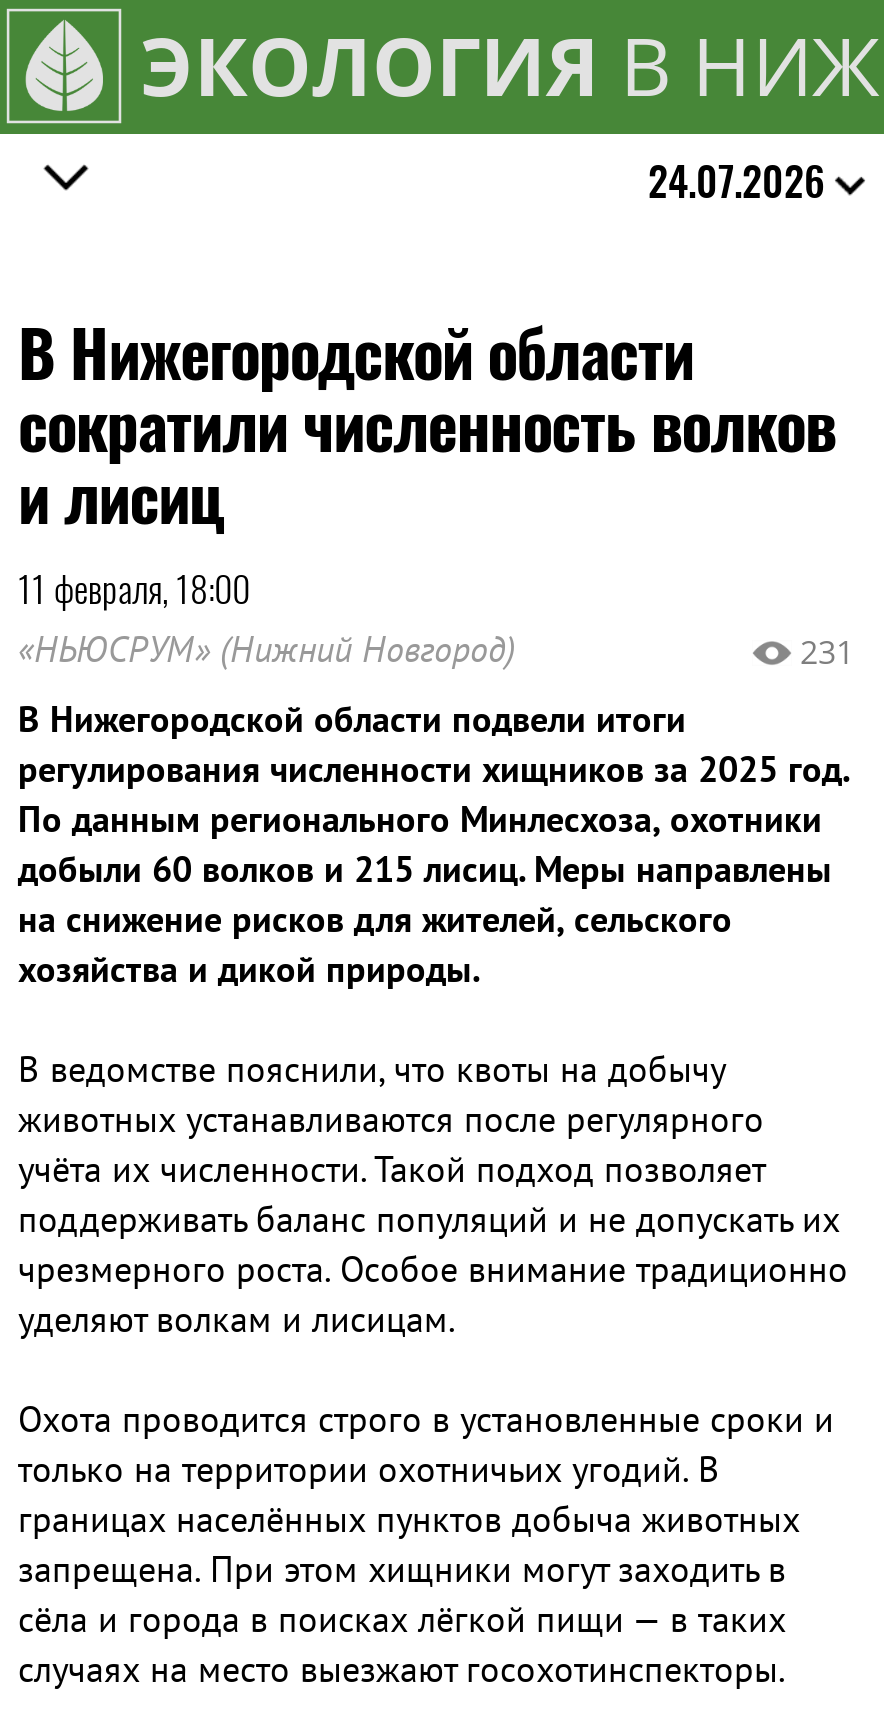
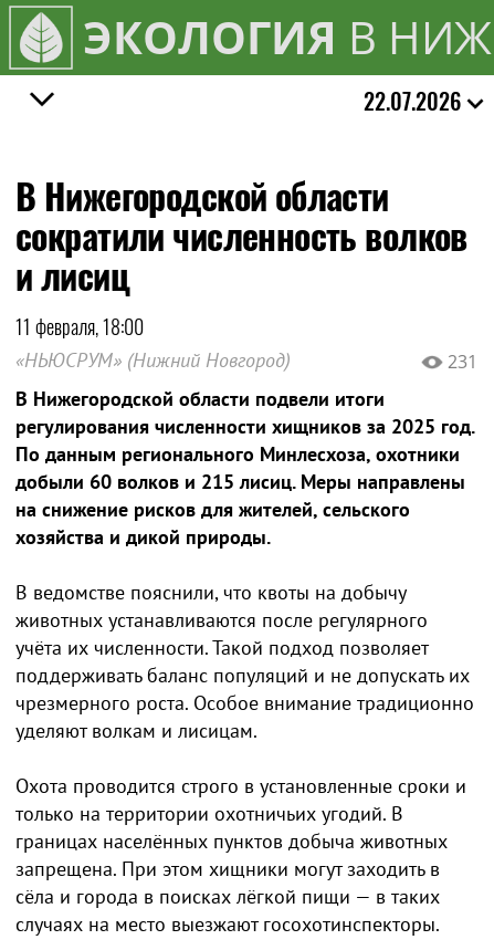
- 24.07.2026
+ 22.07.2026
